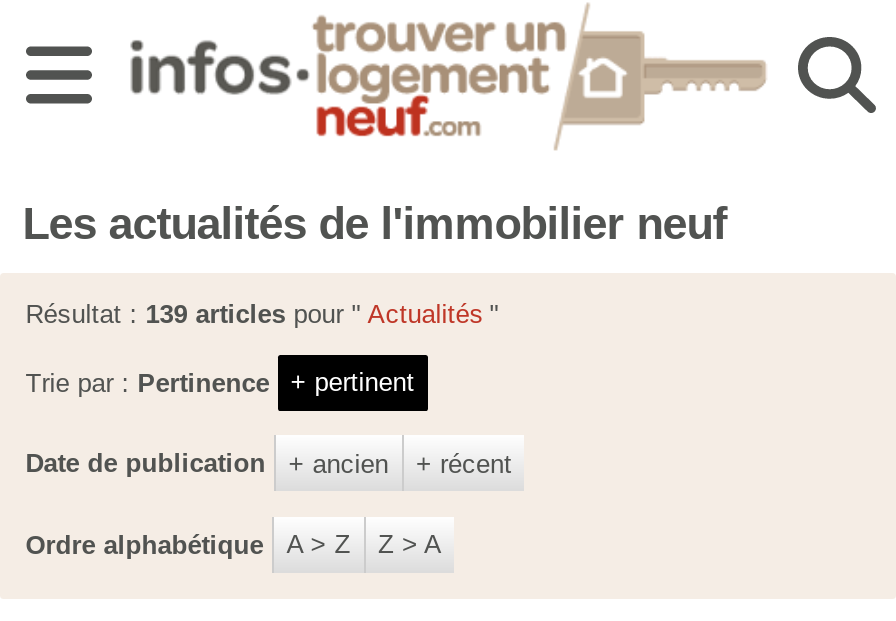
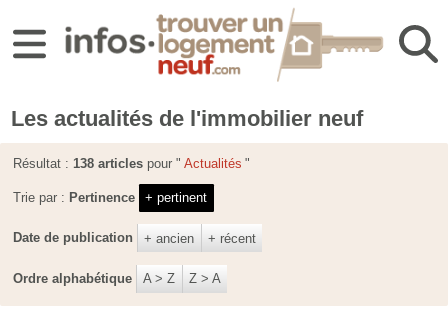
- Résultat : 139 articles pour " Actualités "
+ Résultat : 138 articles pour " Actualités "
